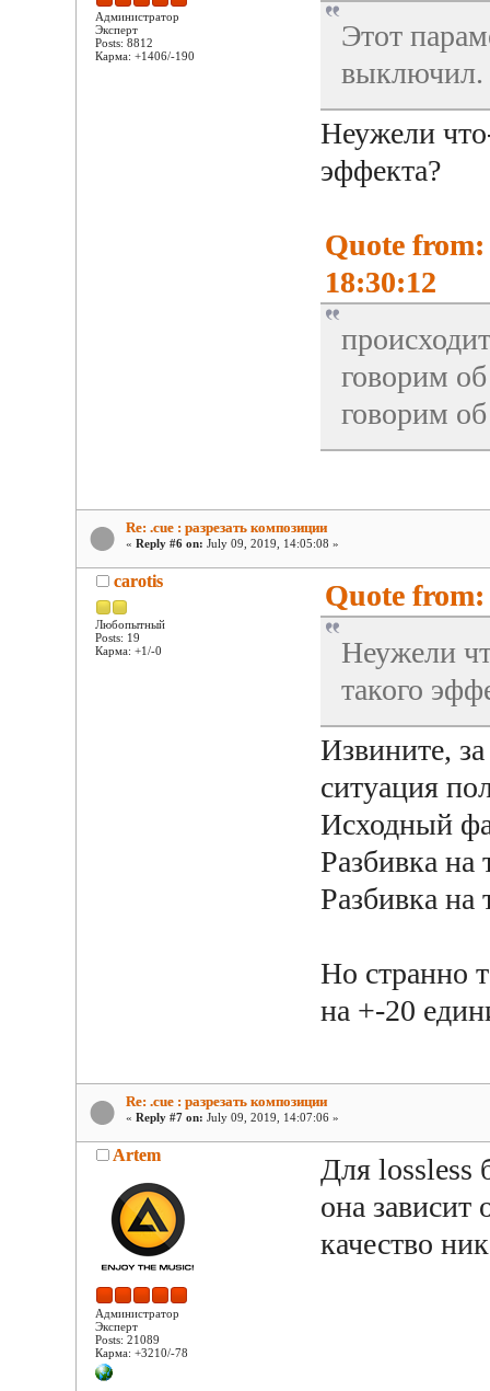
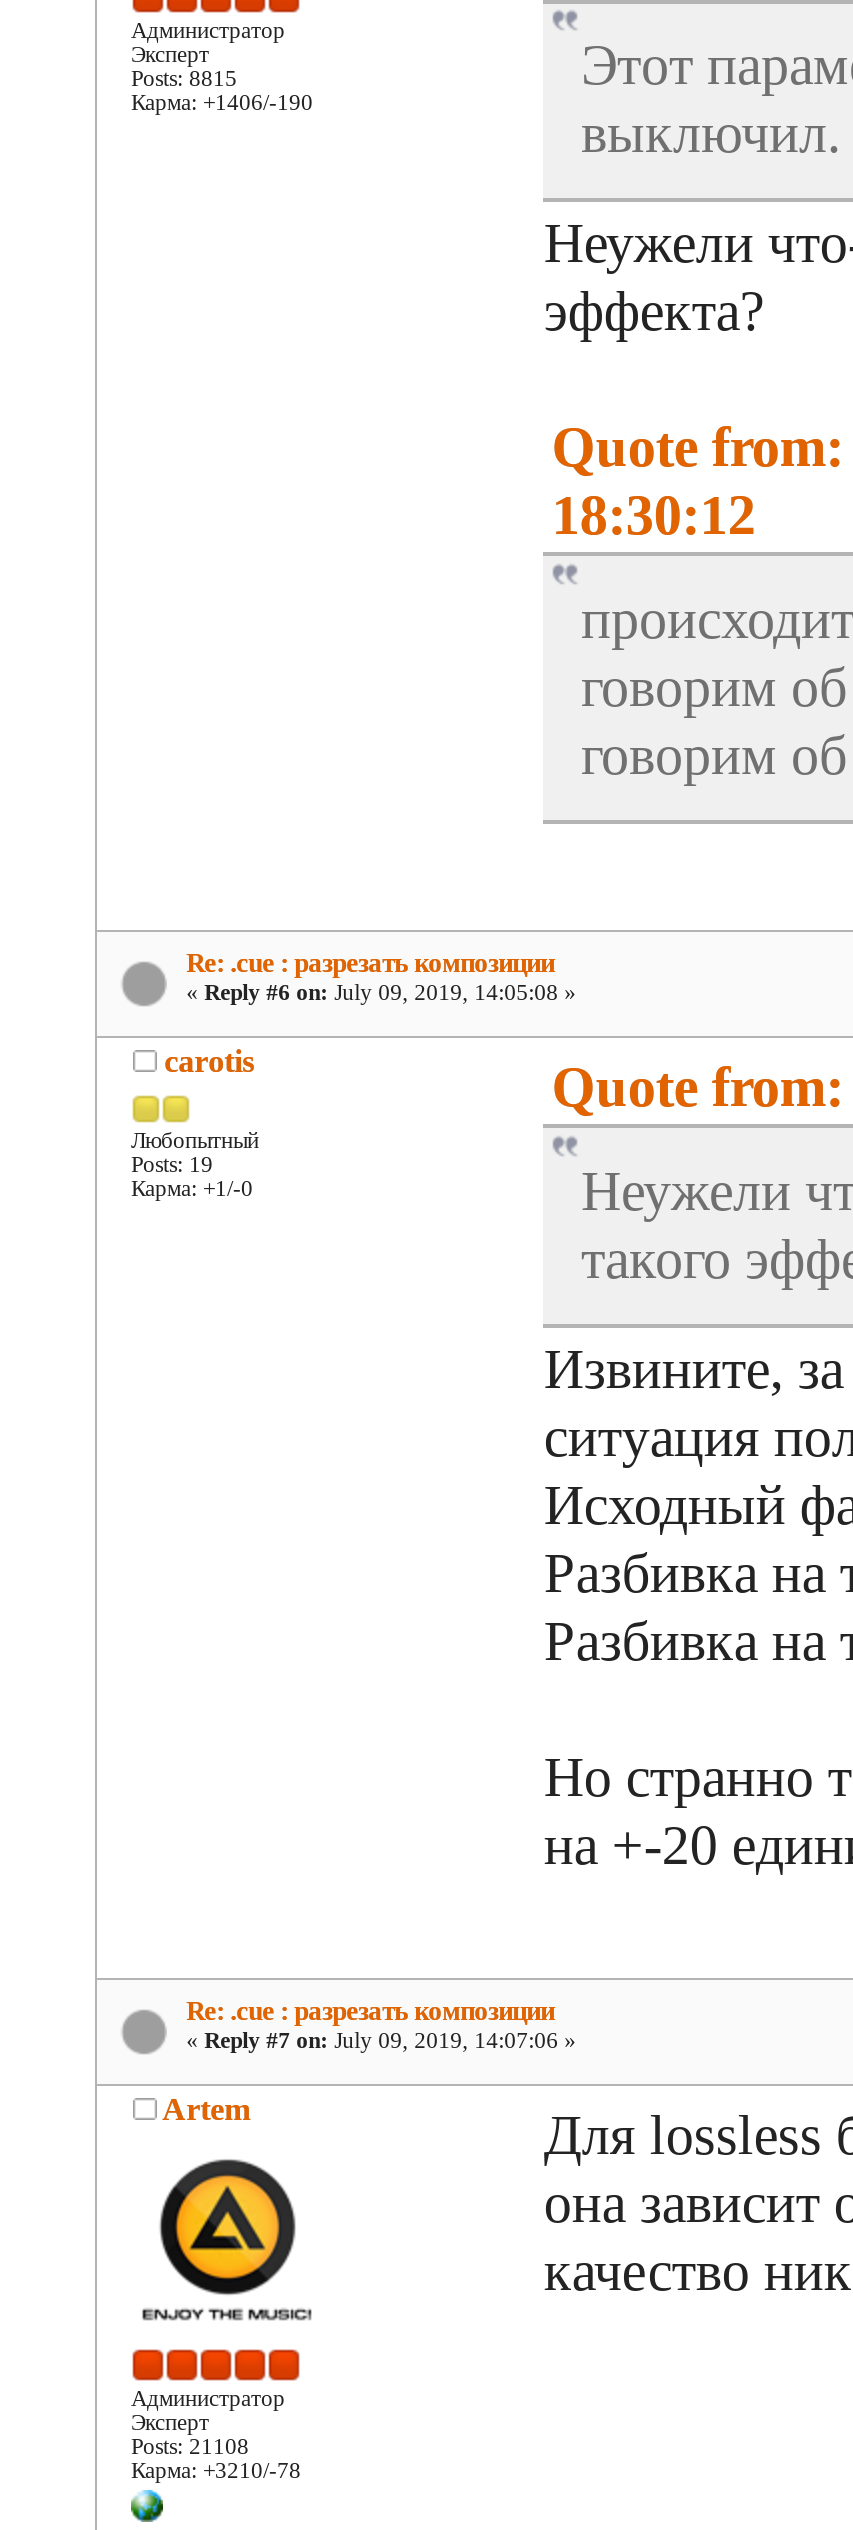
- Posts: 8812
+ Posts: 8815

- Posts: 21089
+ Posts: 21108
